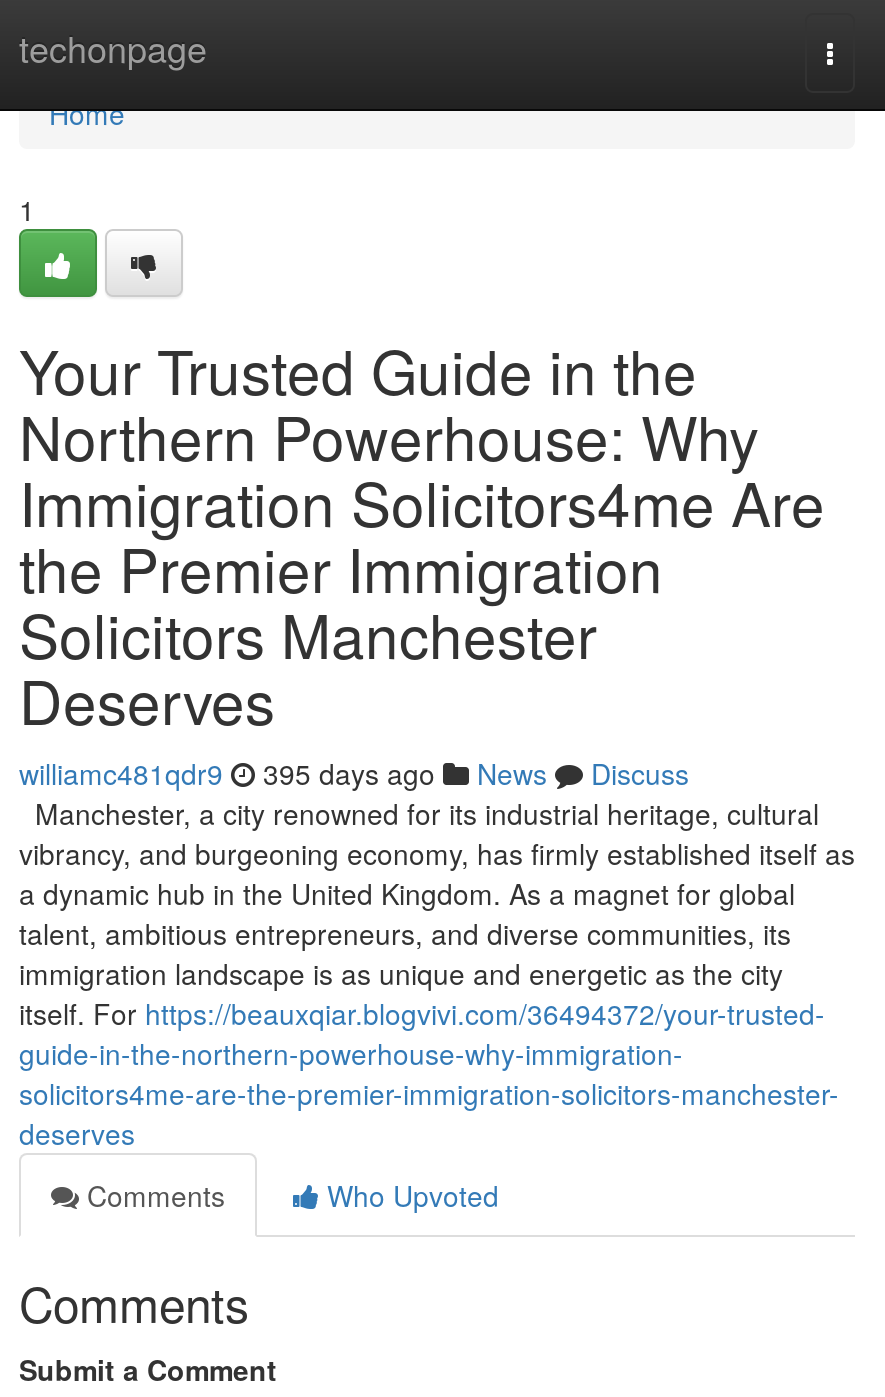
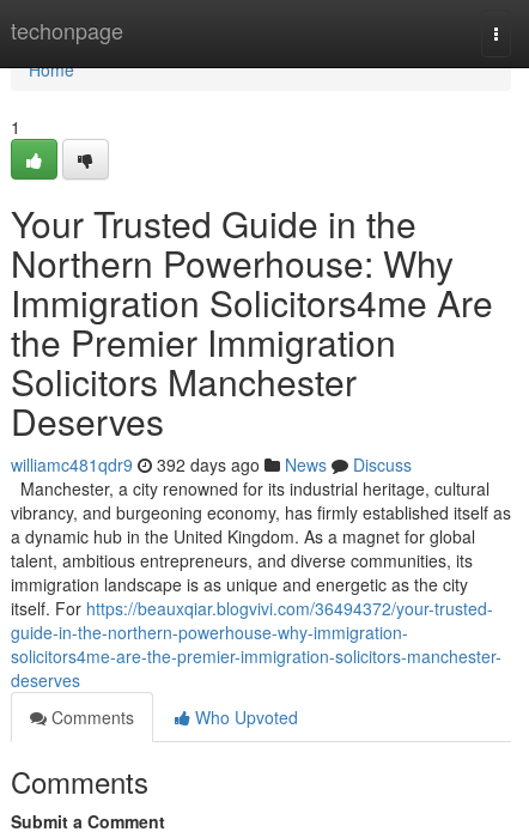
- williamc481qdr9 395 days ago News Discuss
+ williamc481qdr9 392 days ago News Discuss
